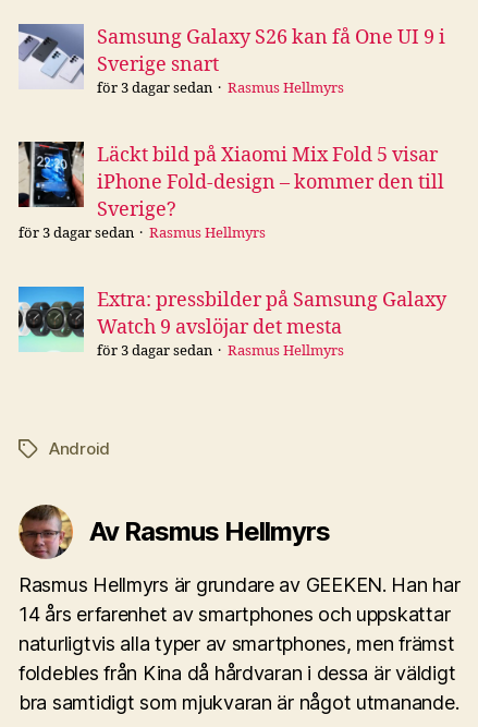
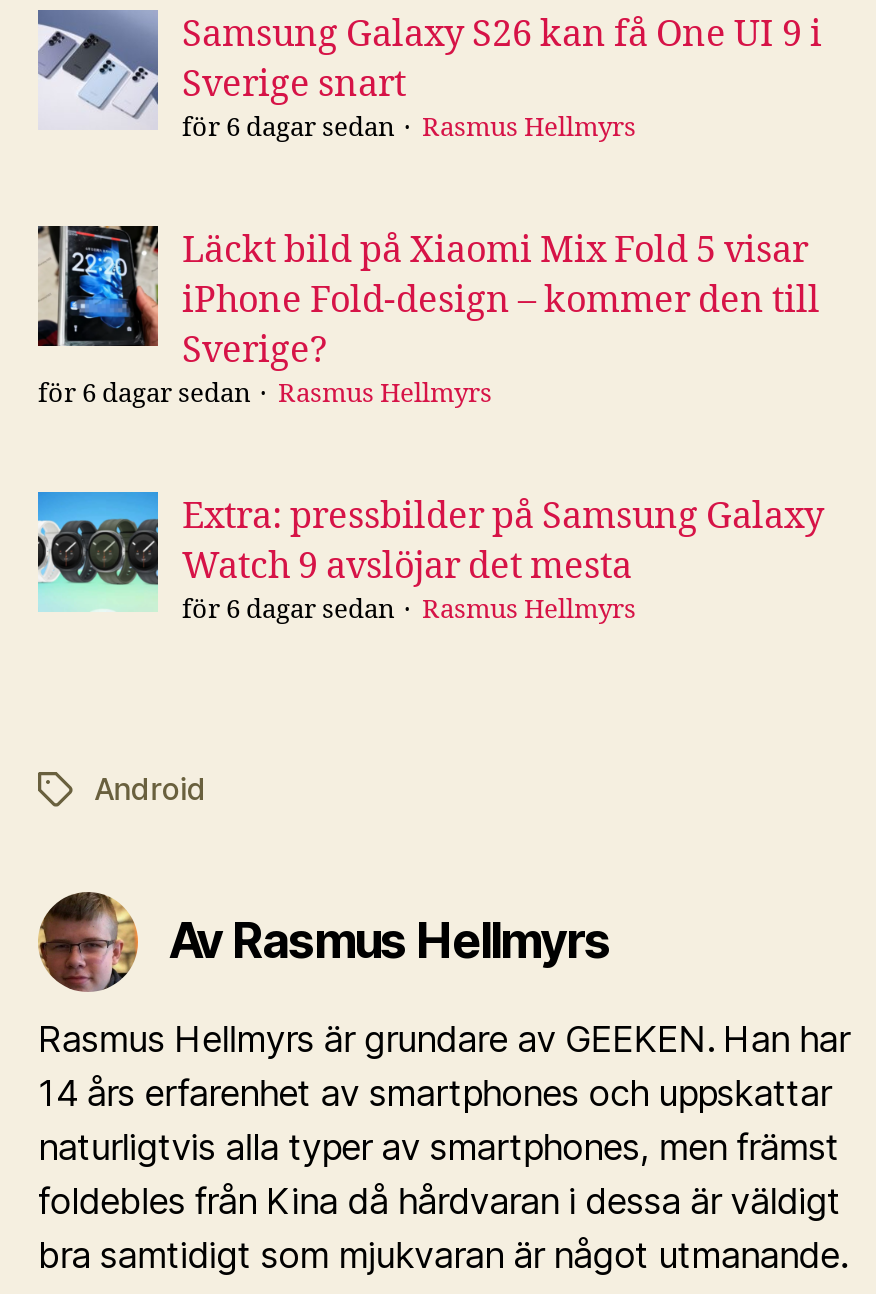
- för 3 dagar sedan
+ för 6 dagar sedan

- för 3 dagar sedan
+ för 6 dagar sedan

- för 3 dagar sedan
+ för 6 dagar sedan
